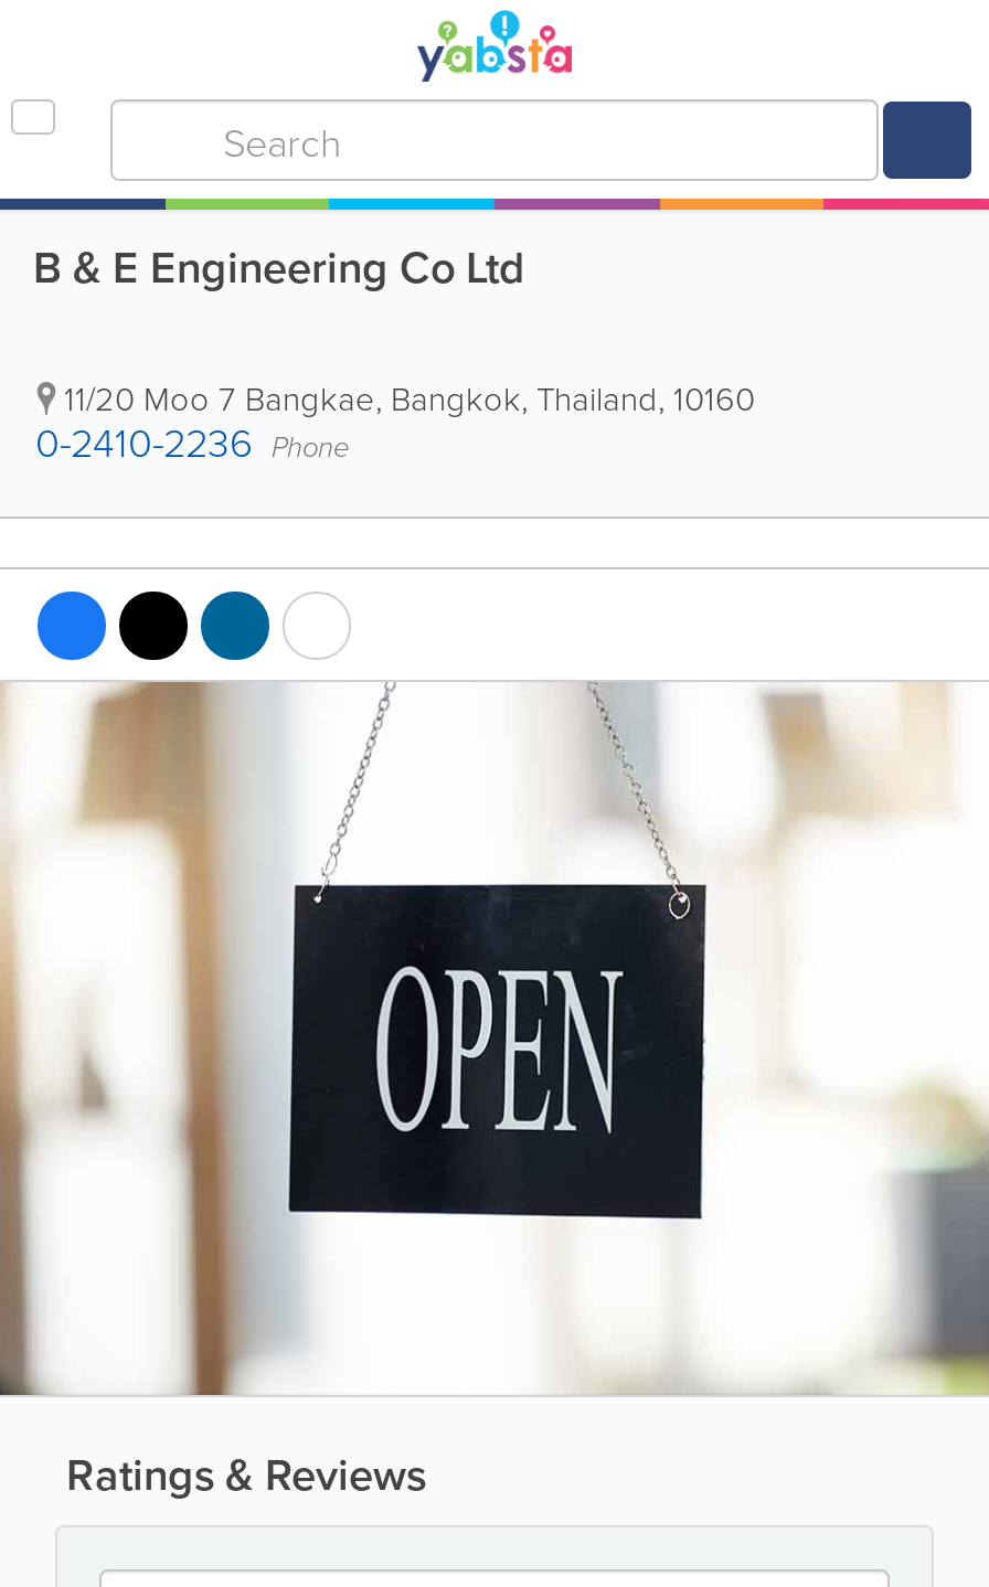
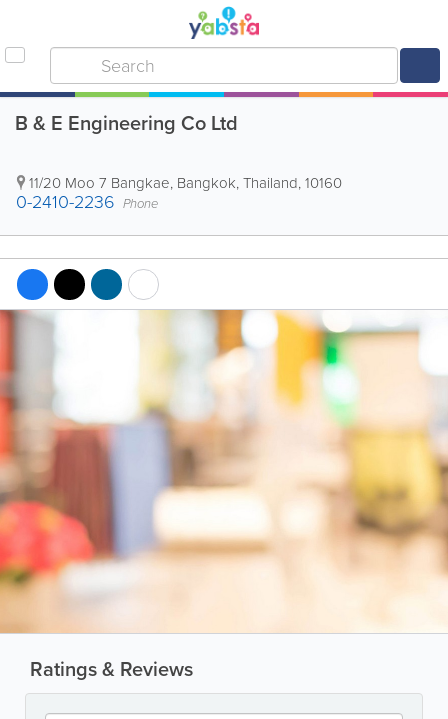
- [image]
+ [image]
